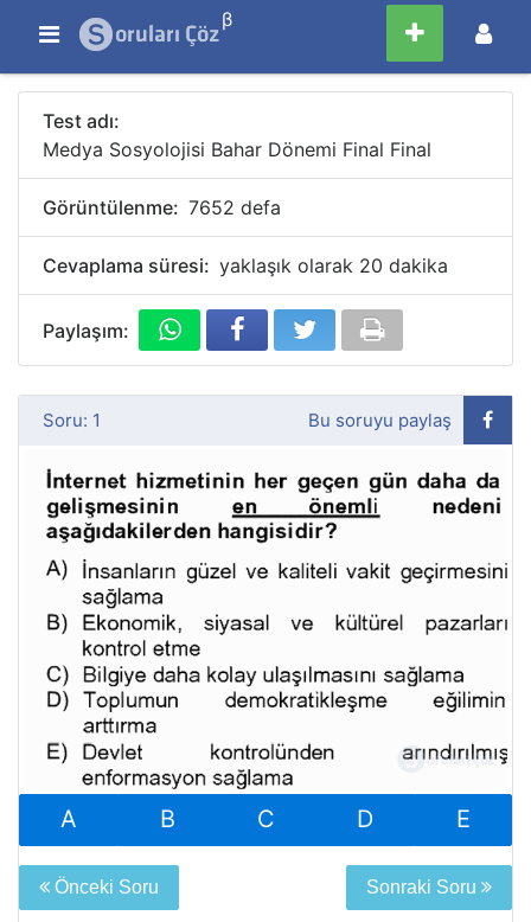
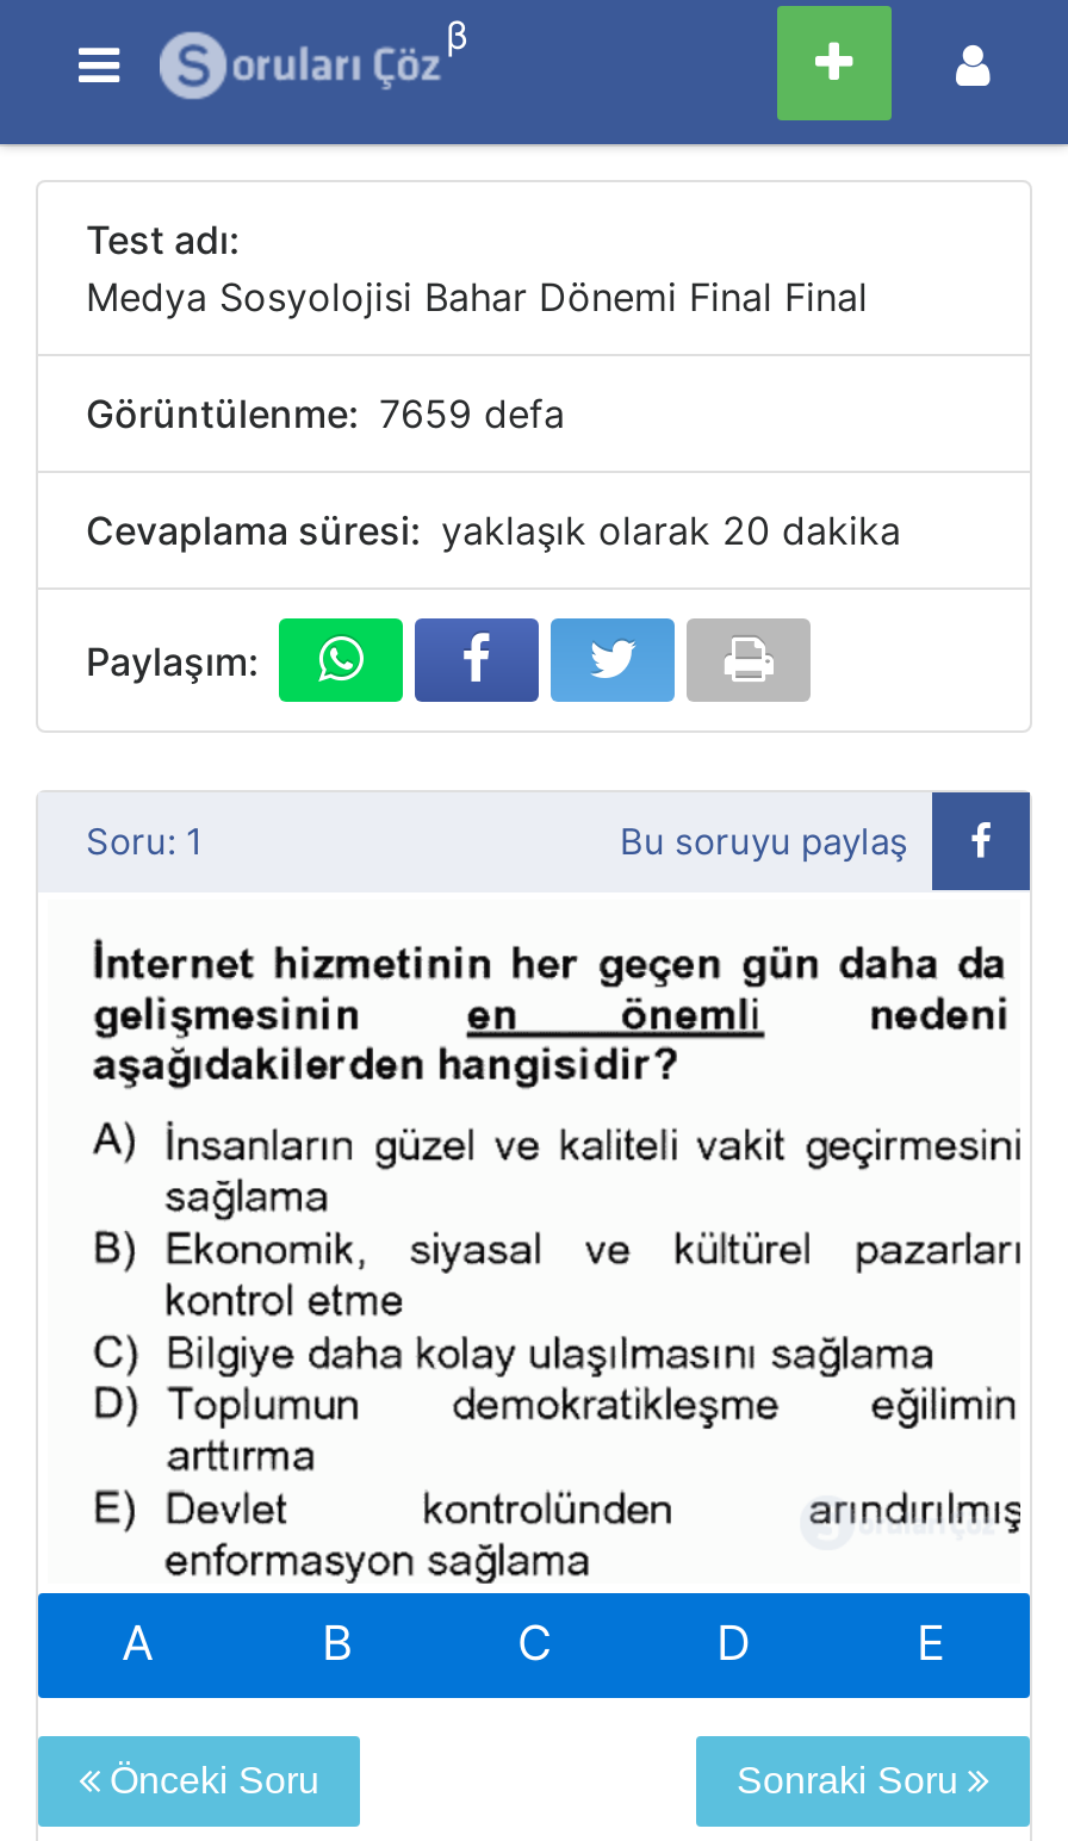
- Görüntülenme: 7652 defa
+ Görüntülenme: 7659 defa
